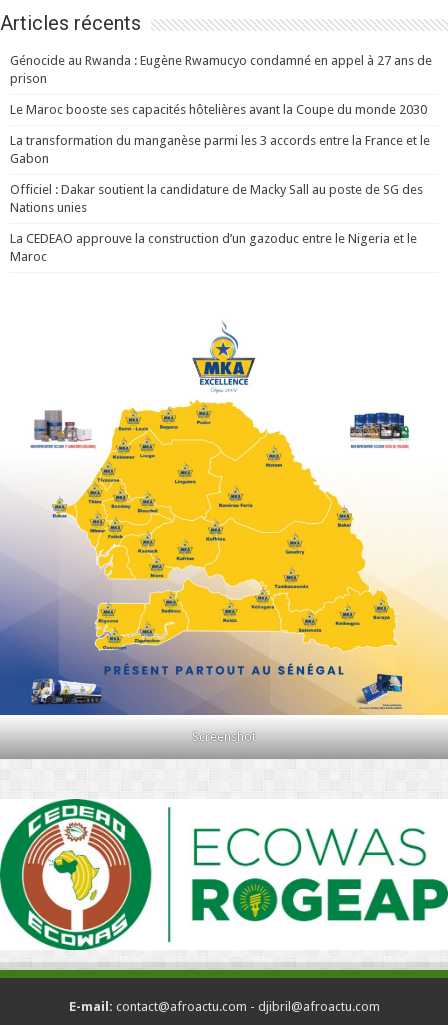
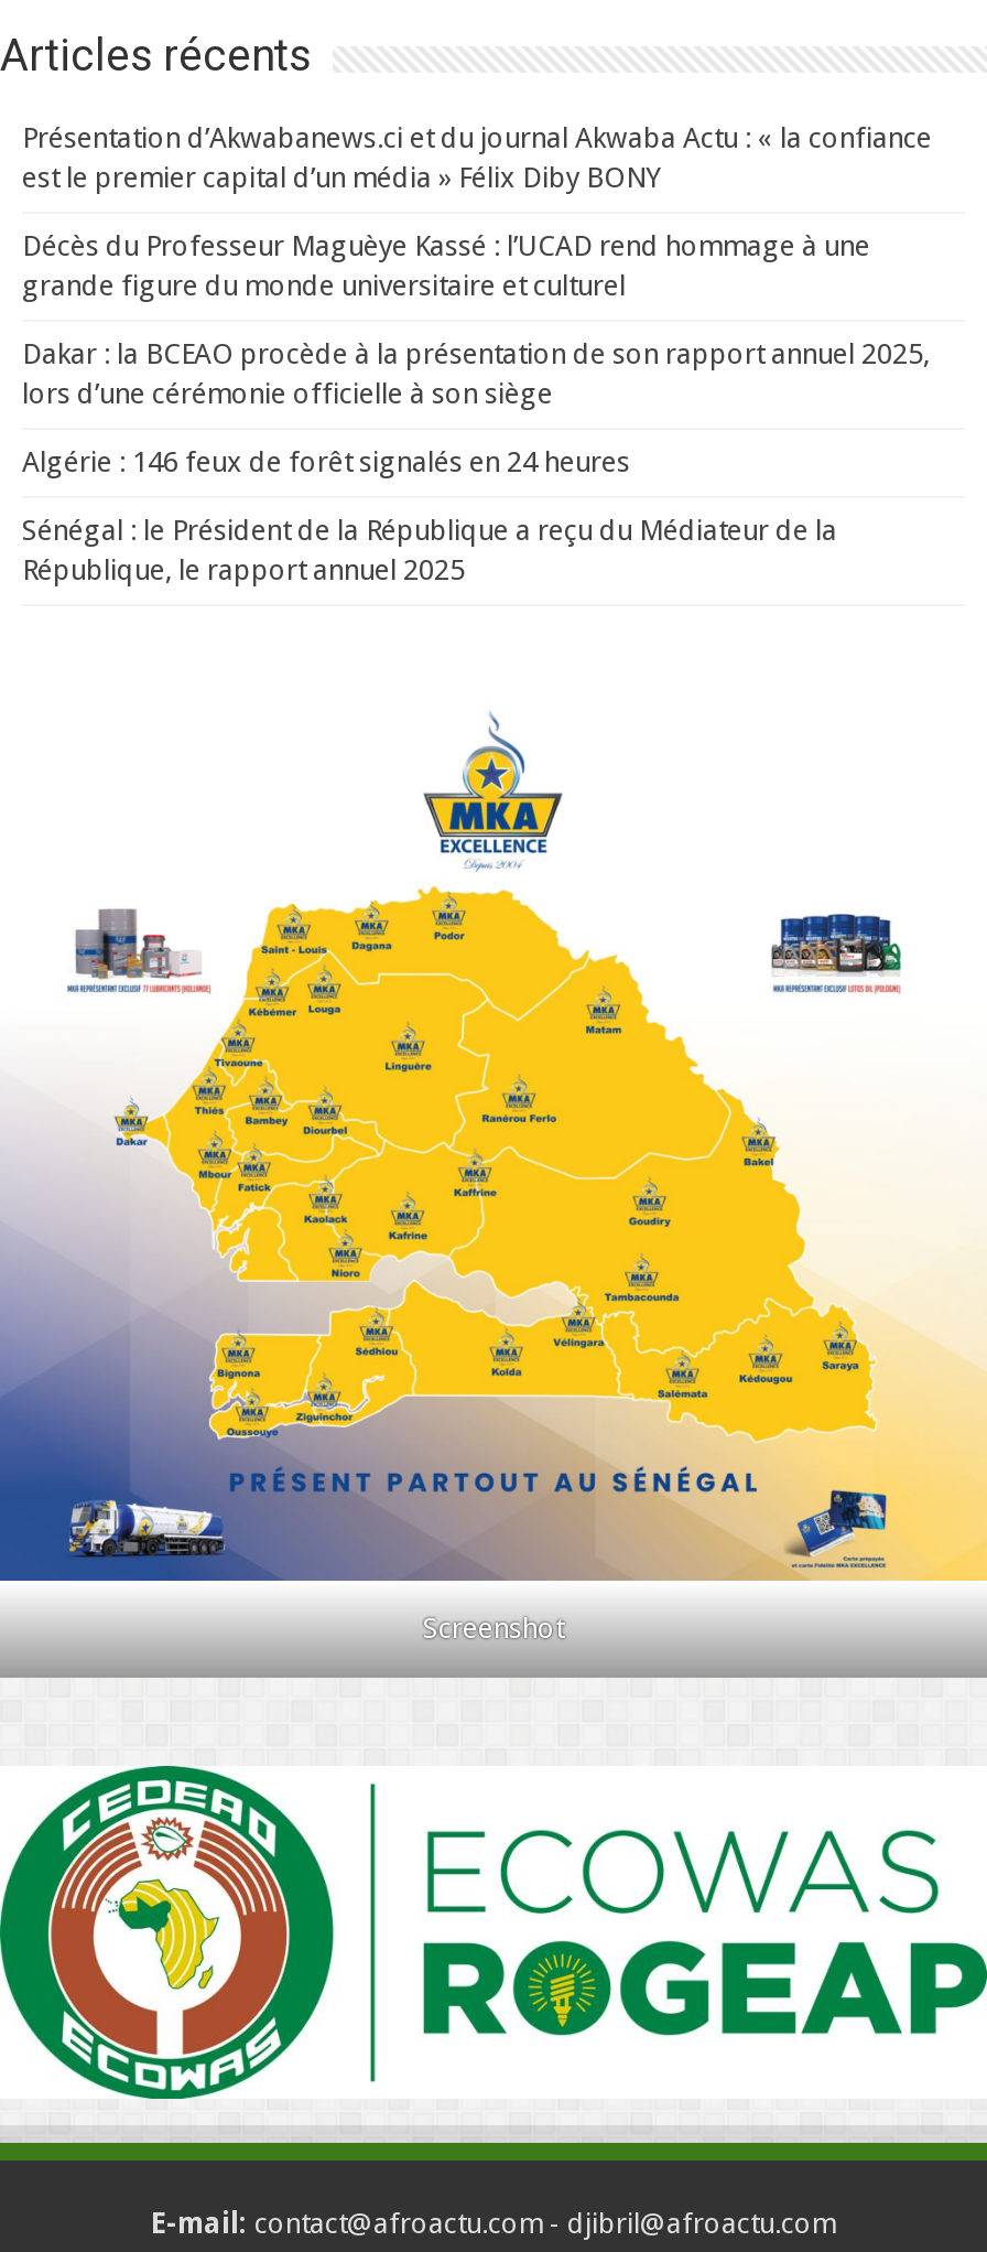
- Génocide au Rwanda : Eugène Rwamucyo condamné en appel à 27 ans de
- prison
+ Présentation d’Akwabanews.ci et du journal Akwaba Actu : « la confiance
+ est le premier capital d’un média » Félix Diby BONY

- Le Maroc booste ses capacités hôtelières avant la Coupe du monde 2030
+ Décès du Professeur Maguèye Kassé : l’UCAD rend hommage à une
+ grande figure du monde universitaire et culturel

- La transformation du manganèse parmi les 3 accords entre la France et le
- Gabon
+ Dakar : la BCEAO procède à la présentation de son rapport annuel 2025,
+ lors d’une cérémonie officielle à son siège

- Officiel : Dakar soutient la candidature de Macky Sall au poste de SG des
- Nations unies
+ Algérie : 146 feux de forêt signalés en 24 heures

- La CEDEAO approuve la construction d’un gazoduc entre le Nigeria et le
- Maroc
+ Sénégal : le Président de la République a reçu du Médiateur de la
+ République, le rapport annuel 2025
